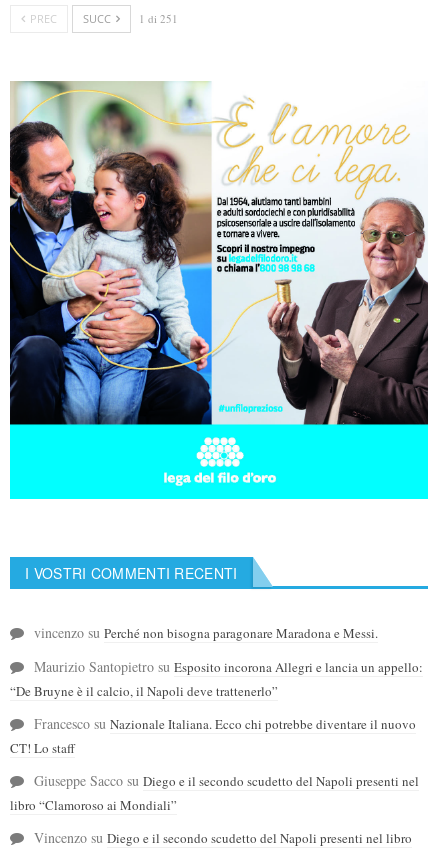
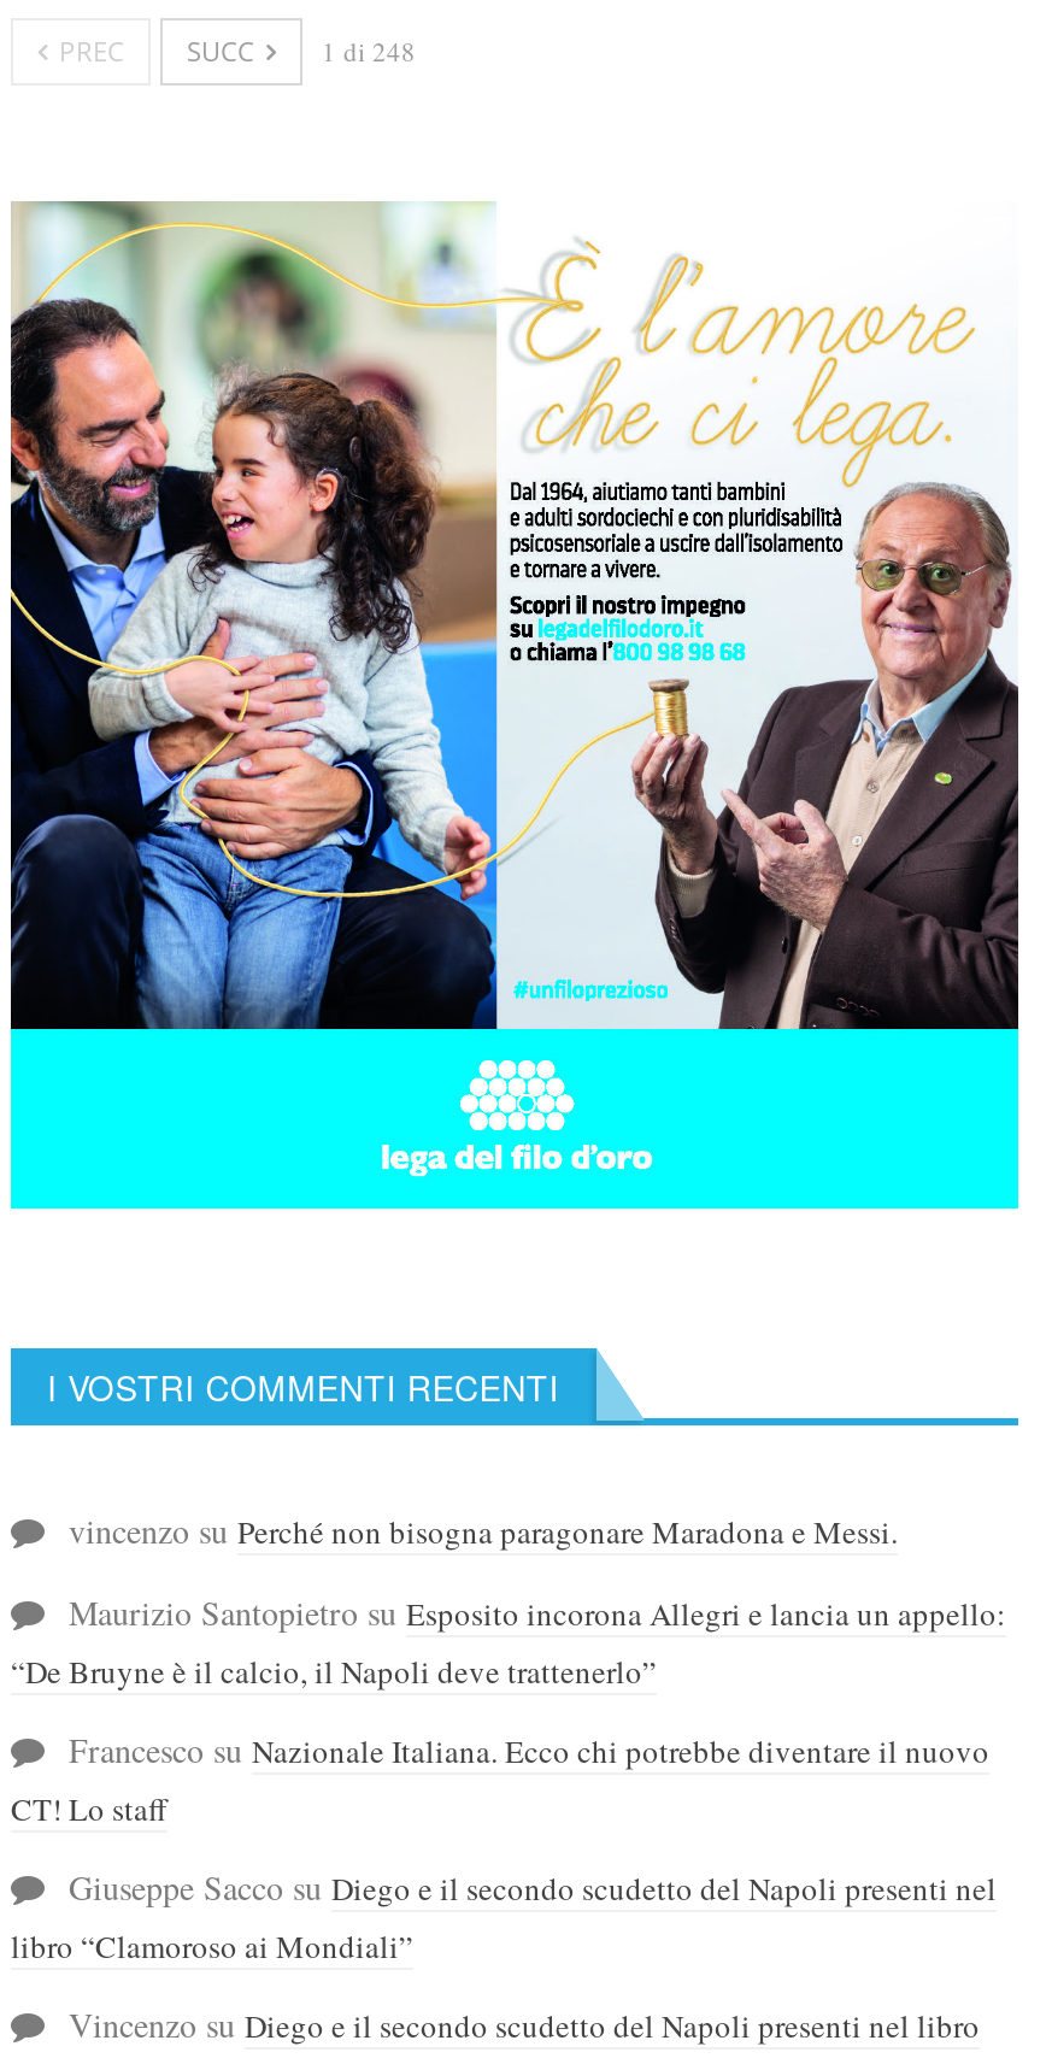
- PREC SUCC 1 di 251
+ PREC SUCC 1 di 248
